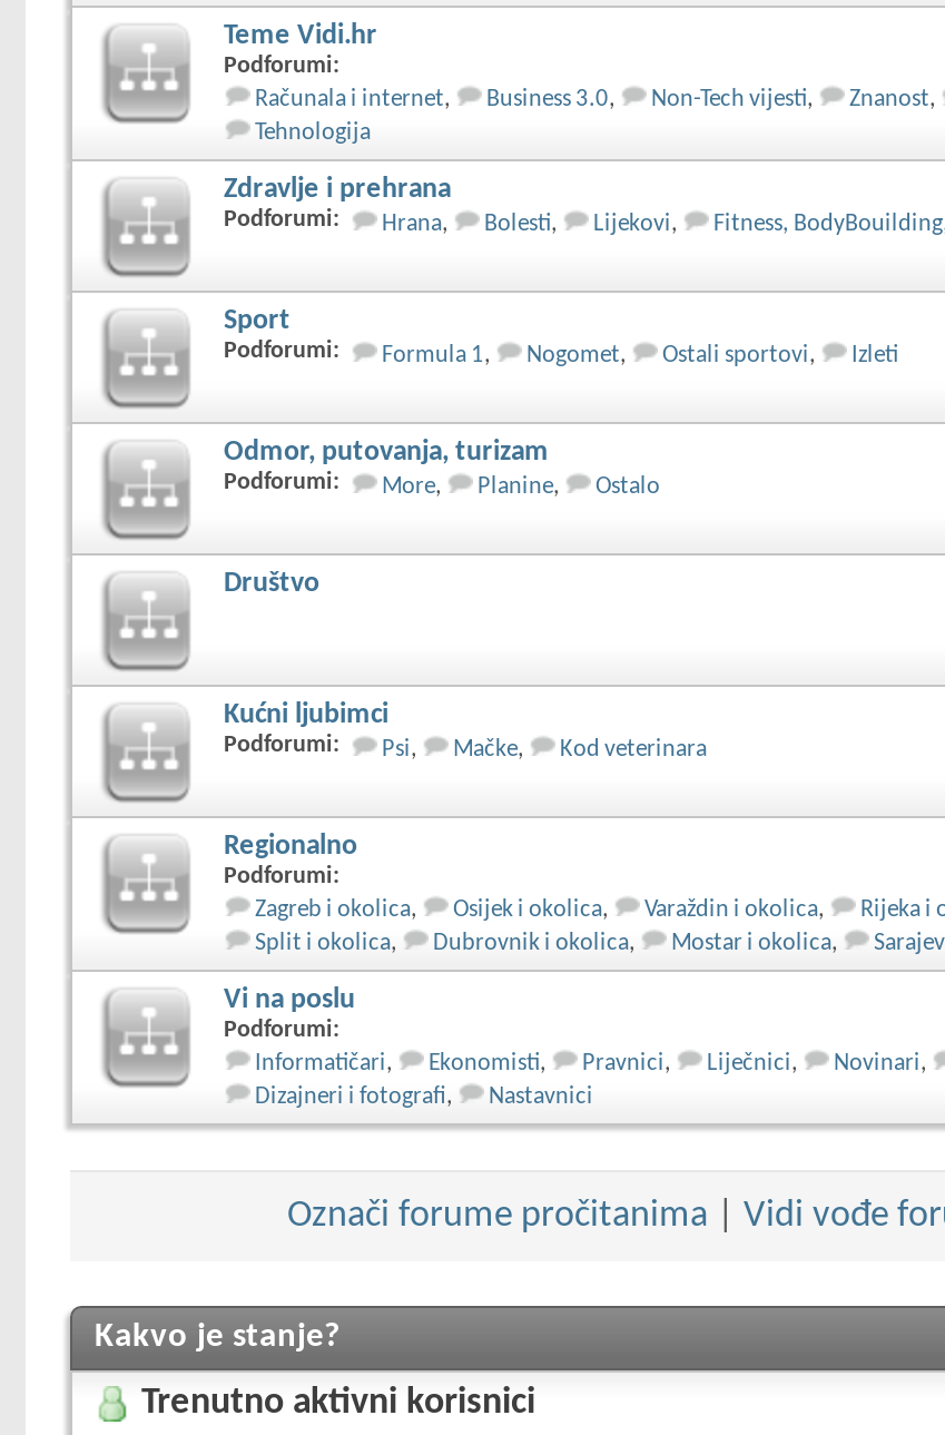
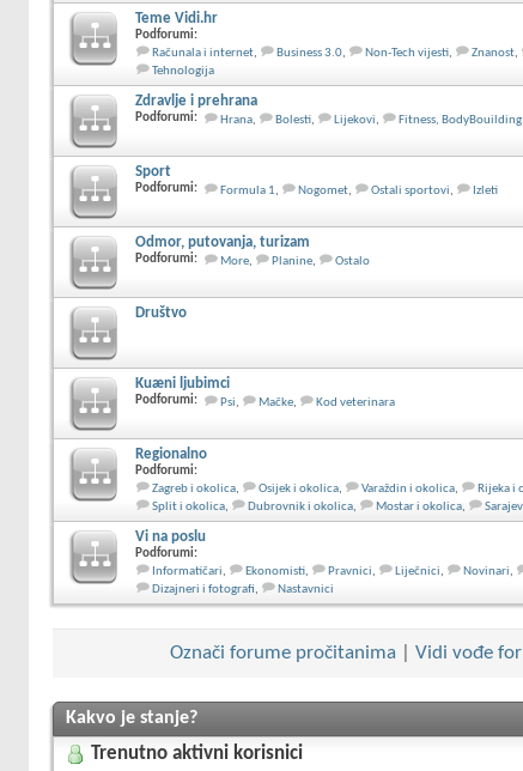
- Kućni ljubimci
+ Kuæni ljubimci
